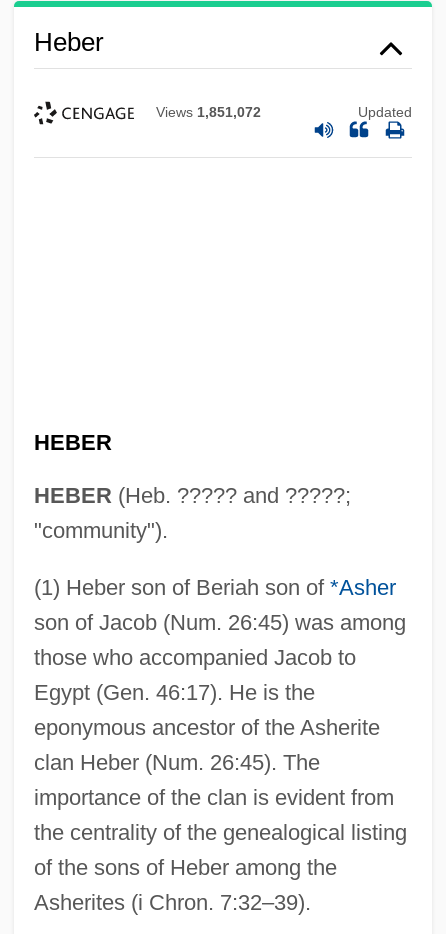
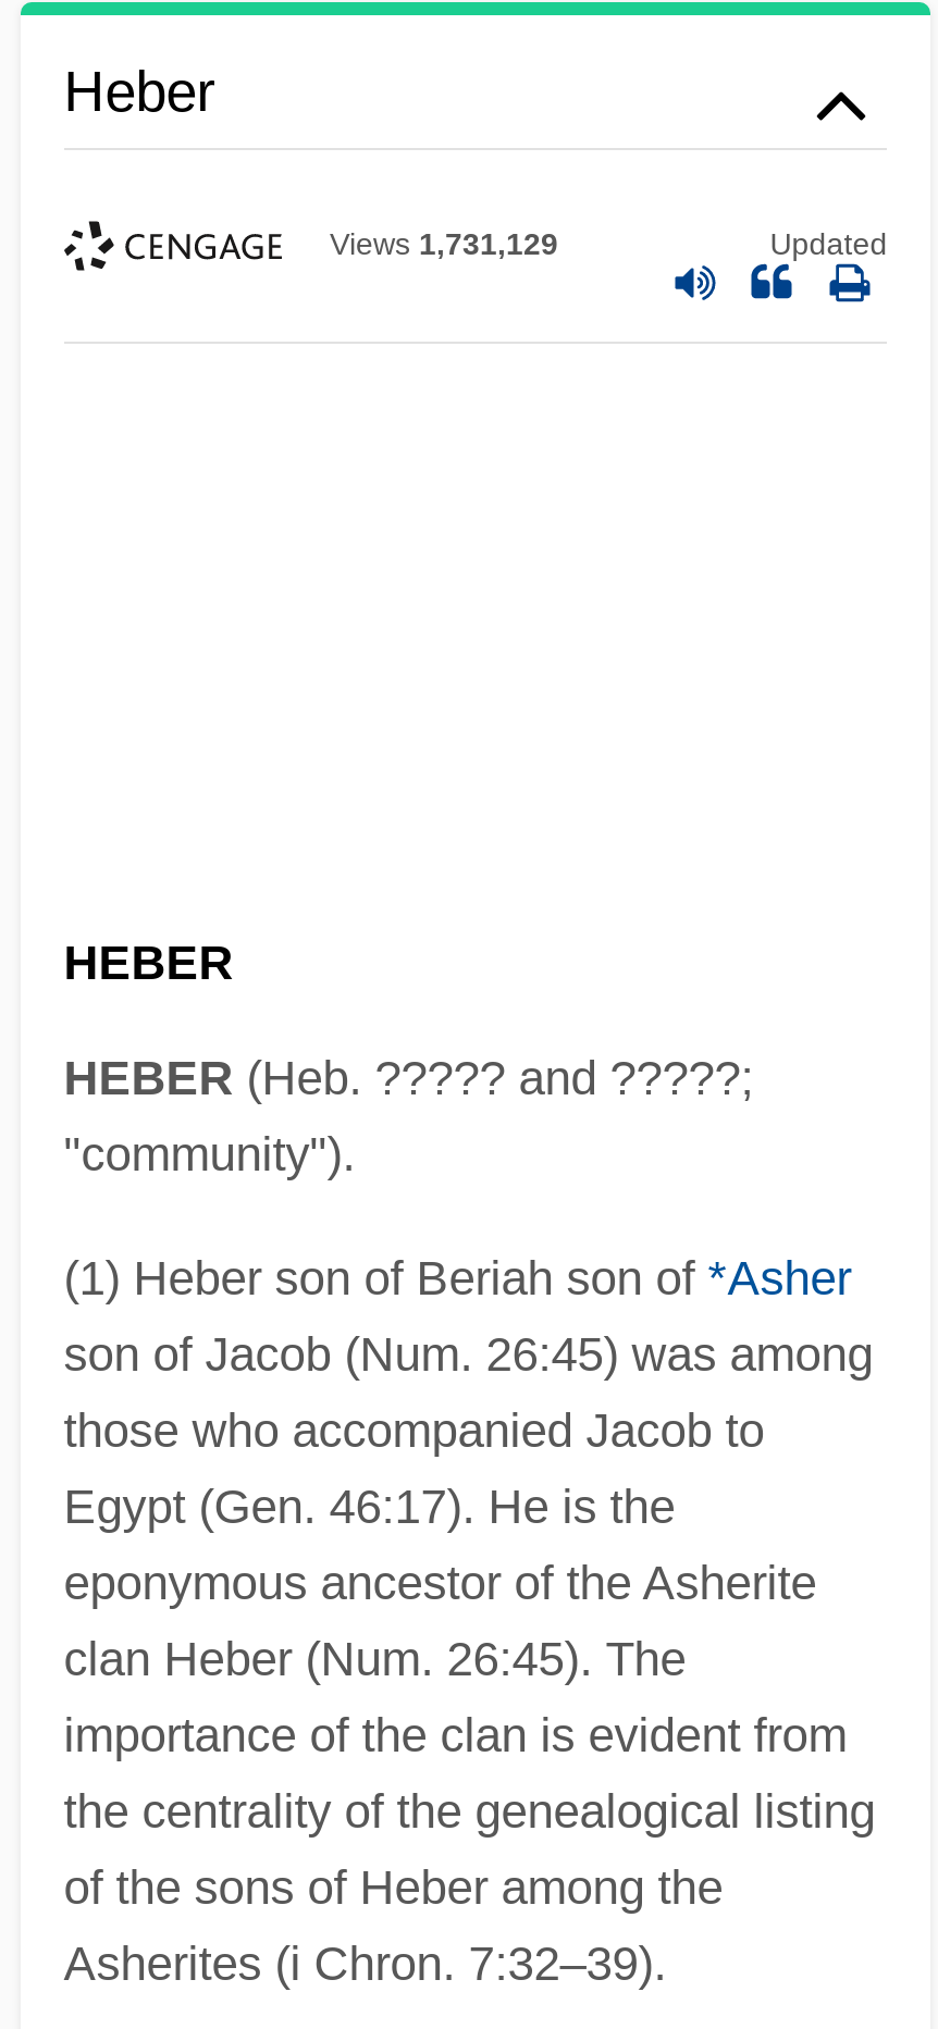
- Views 1,851,072
+ Views 1,731,129
